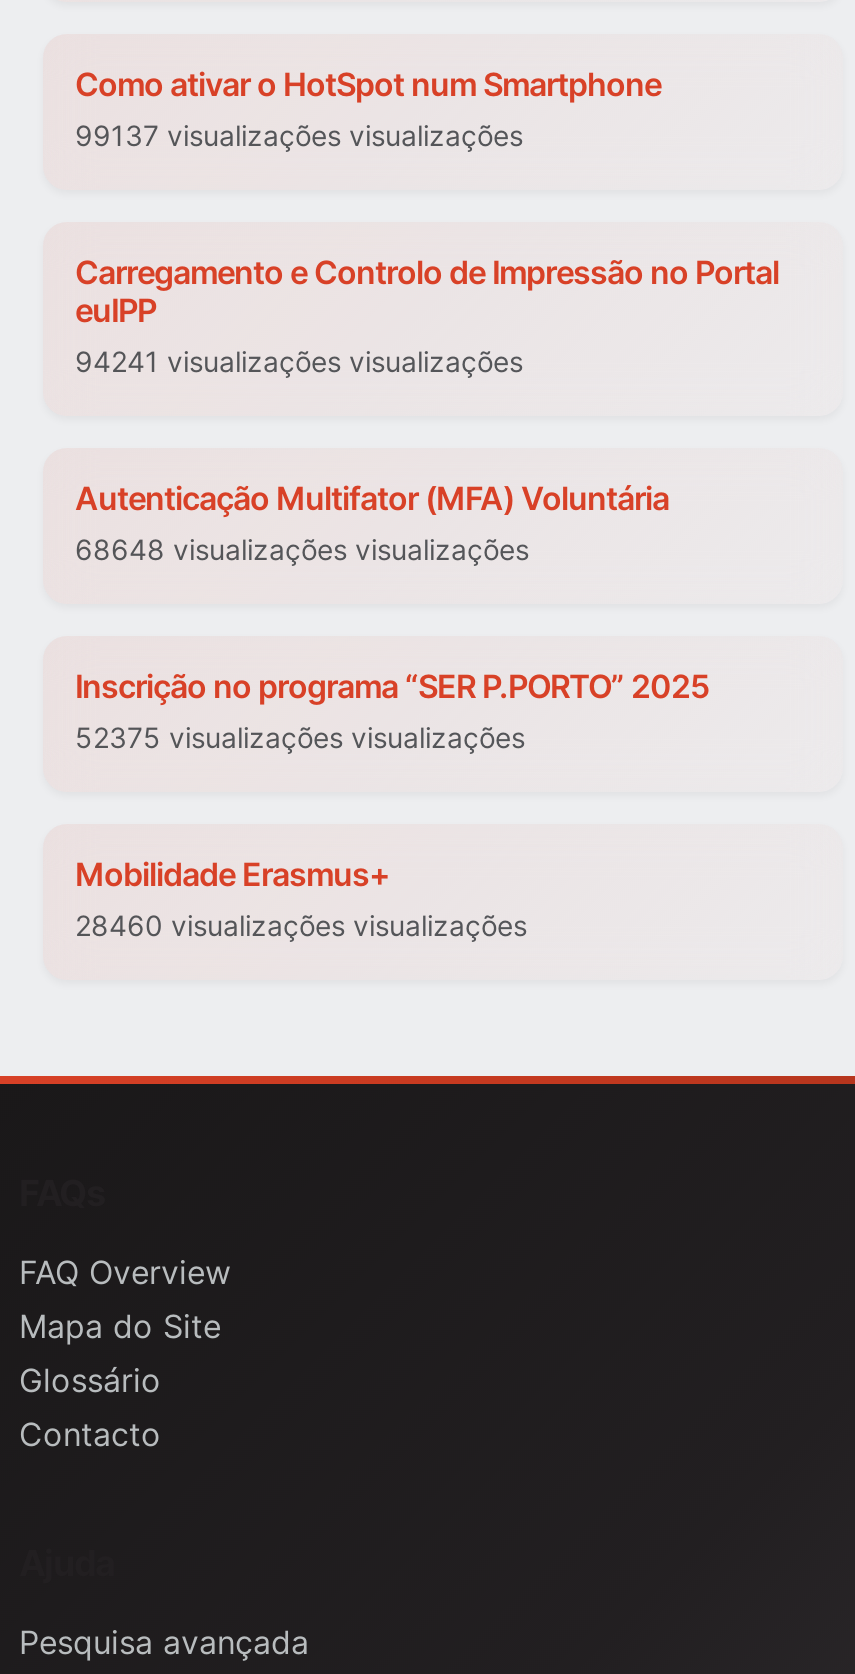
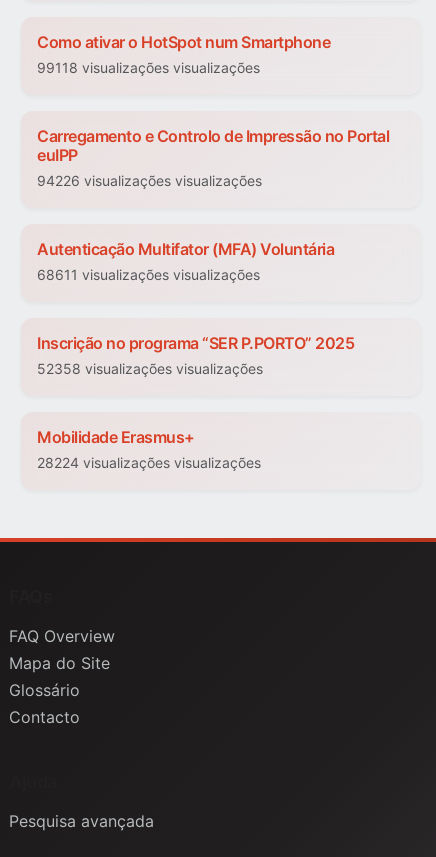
- 99137 visualizações visualizações
+ 99118 visualizações visualizações

- 94241 visualizações visualizações
+ 94226 visualizações visualizações

- 68648 visualizações visualizações
+ 68611 visualizações visualizações

- 52375 visualizações visualizações
+ 52358 visualizações visualizações

- 28460 visualizações visualizações
+ 28224 visualizações visualizações
